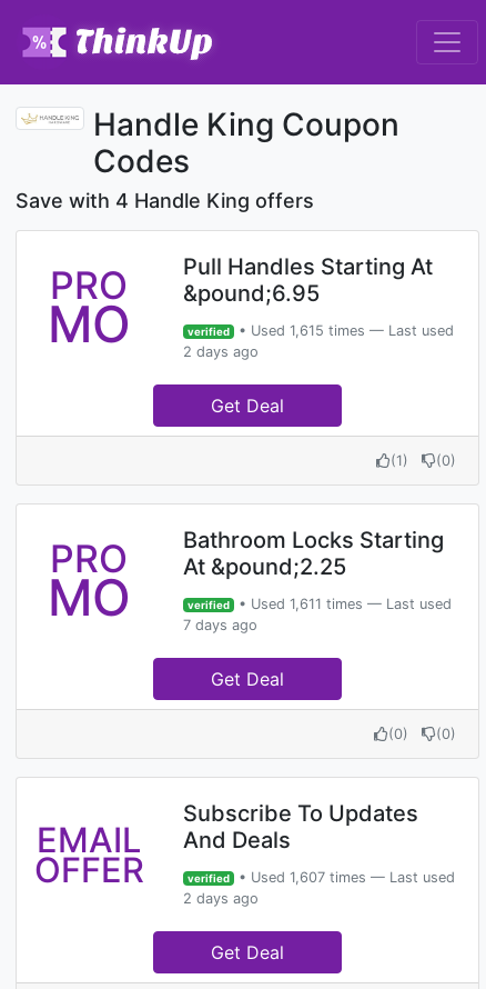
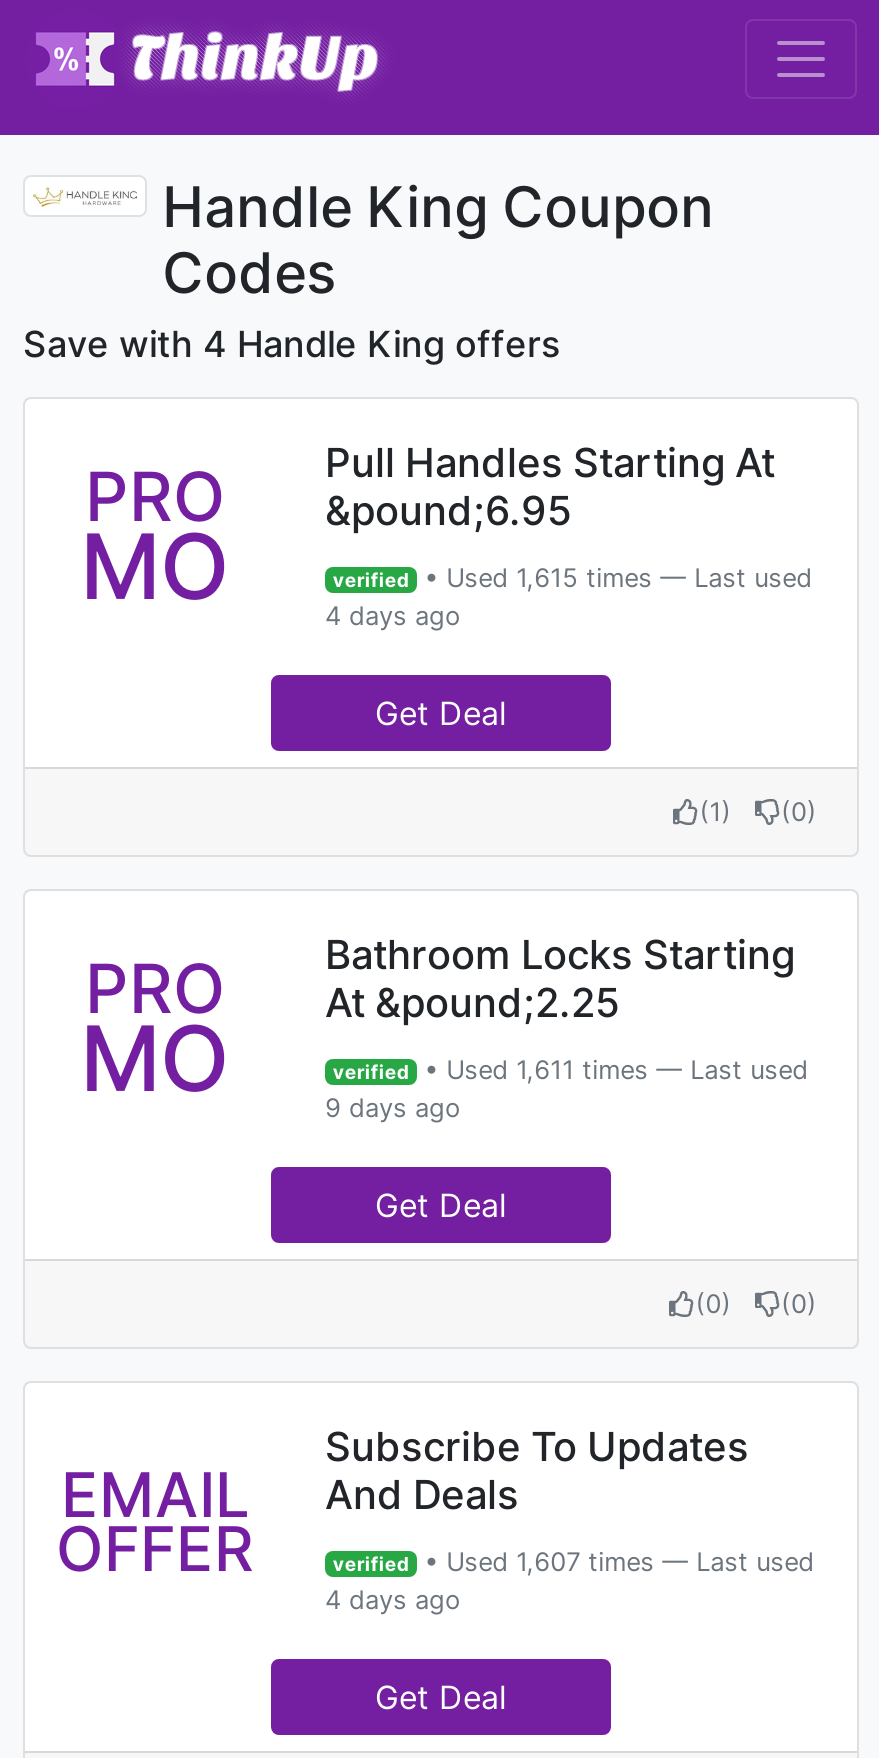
- 2 days ago
+ 4 days ago

- 7 days ago
+ 9 days ago

- 2 days ago
+ 4 days ago
